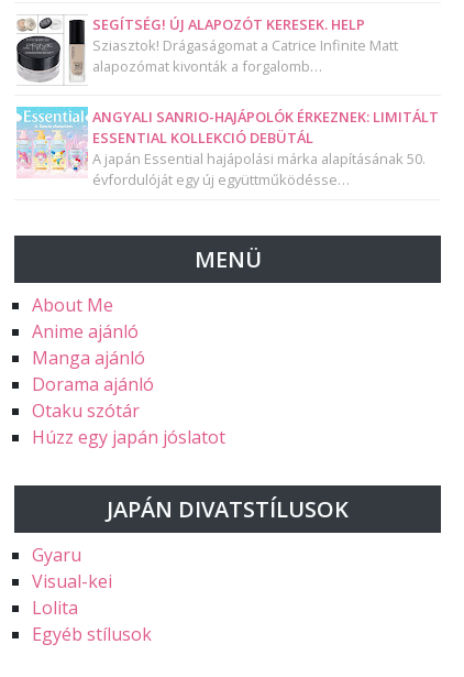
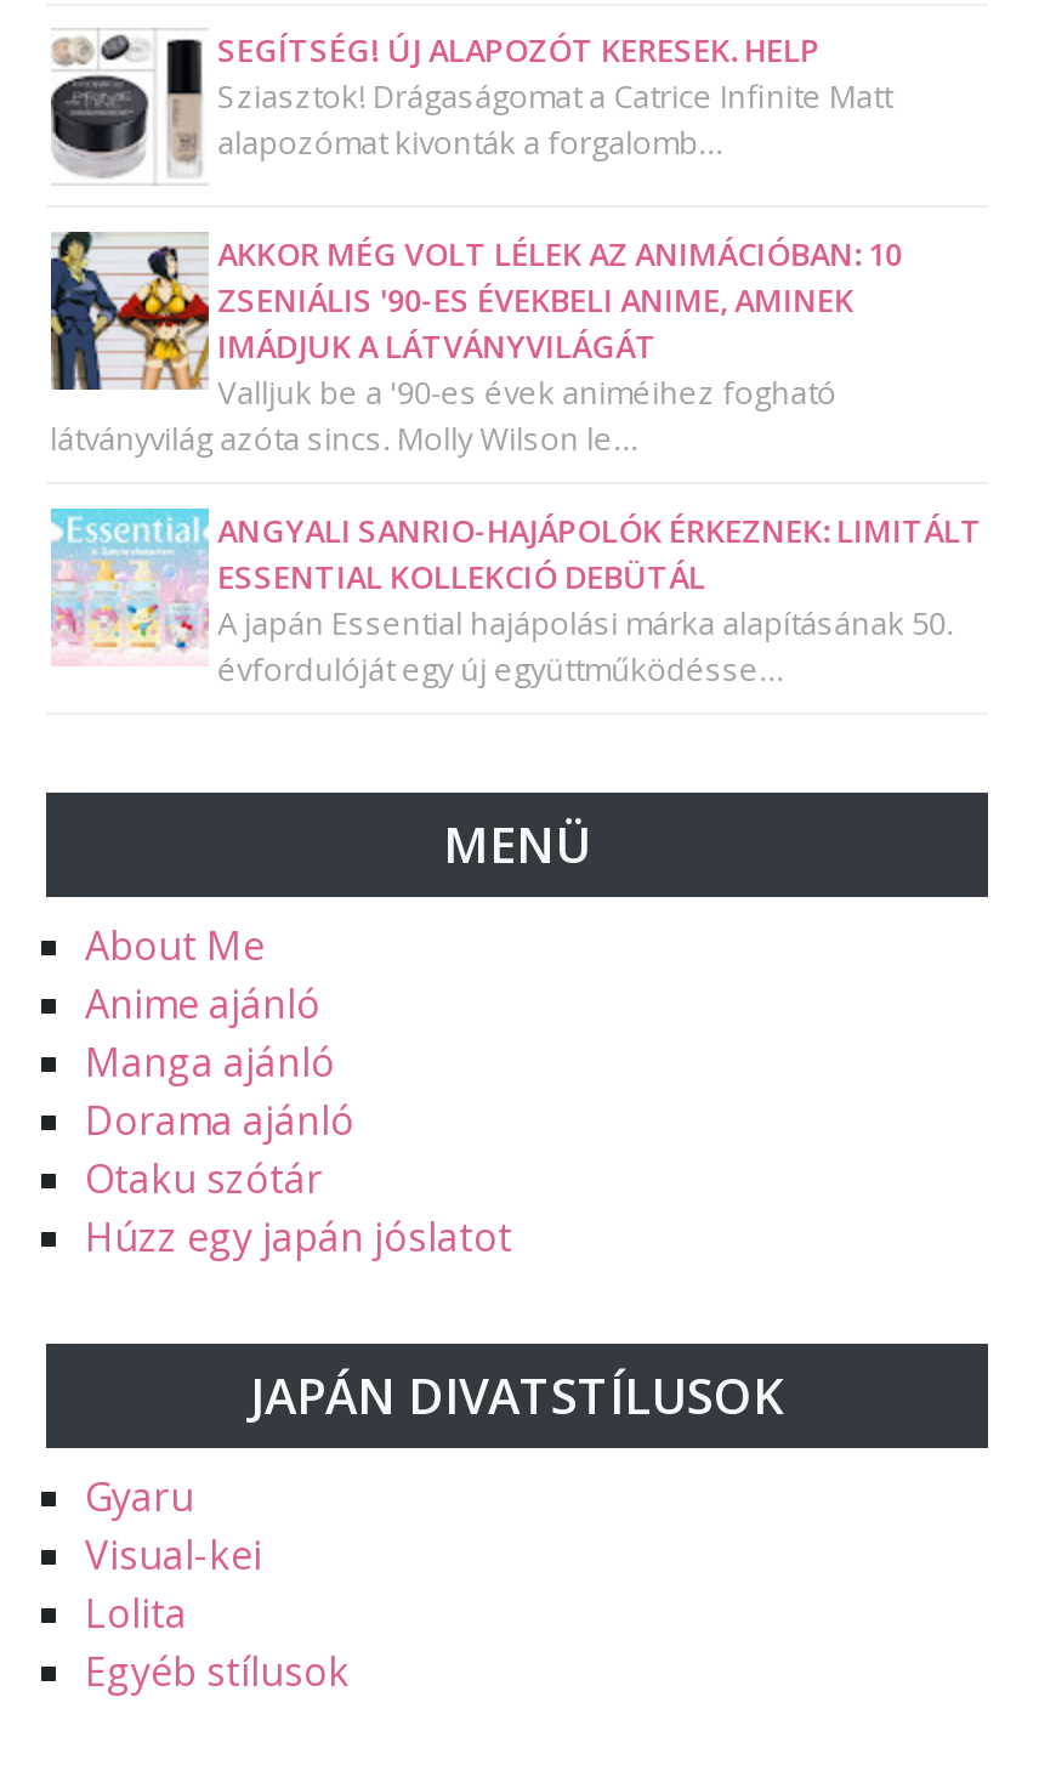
+ [image]
+ AKKOR MÉG VOLT LÉLEK AZ ANIMÁCIÓBAN: 10
+ ZSENIÁLIS '90-ES ÉVEKBELI ANIME, AMINEK
+ IMÁDJUK A LÁTVÁNYVILÁGÁT
+ Valljuk be a '90-es évek animéihez fogható
+ látványvilág azóta sincs. Molly Wilson le…
